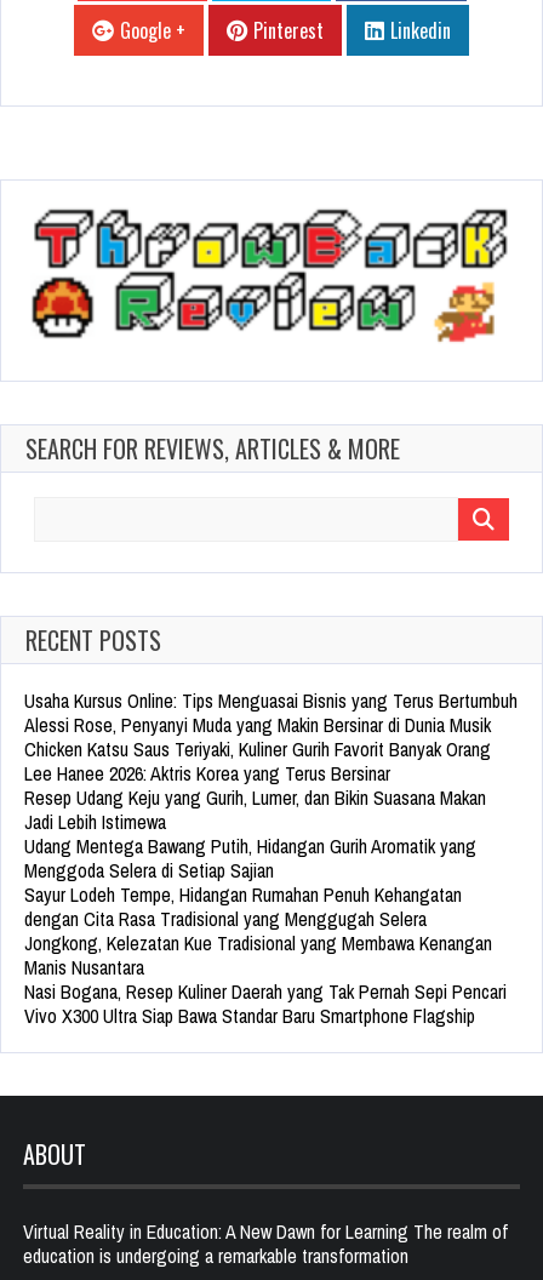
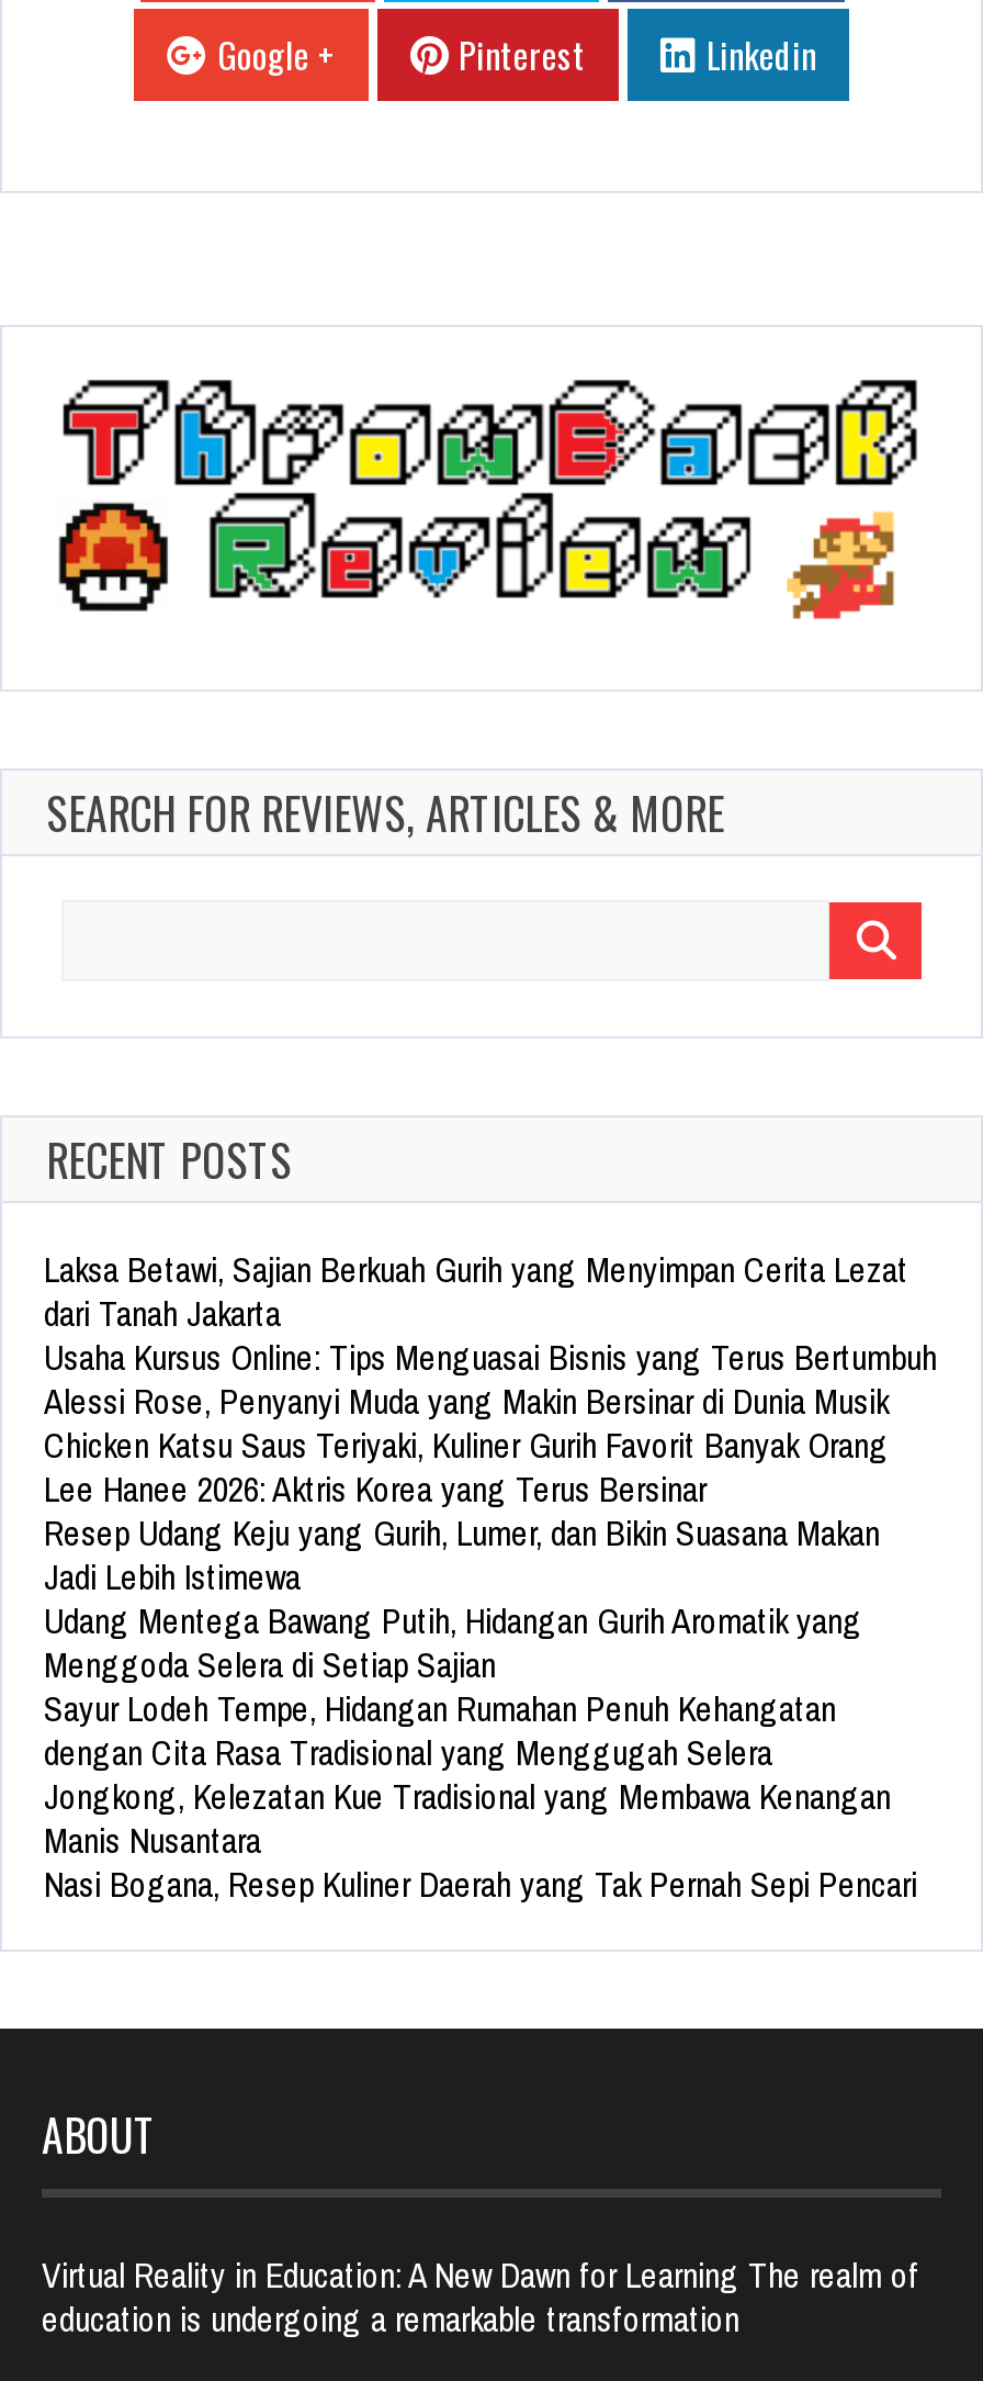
+ Laksa Betawi, Sajian Berkuah Gurih yang Menyimpan Cerita Lezat
+ dari Tanah Jakarta

moved down: Usaha Kursus Online: Tips Menguasai Bisnis yang Terus Bertumbuh | Alessi Rose, Penyanyi Muda yang Makin Bersinar di Dunia Musik | Chicken Katsu Saus Teriyaki, Kuliner Gurih Favorit Banyak Orang | ... | Manis Nusantara | Nasi Bogana, Resep Kuliner Daerah yang Tak Pernah Sepi Pencari

- Vivo X300 Ultra Siap Bawa Standar Baru Smartphone Flagship
